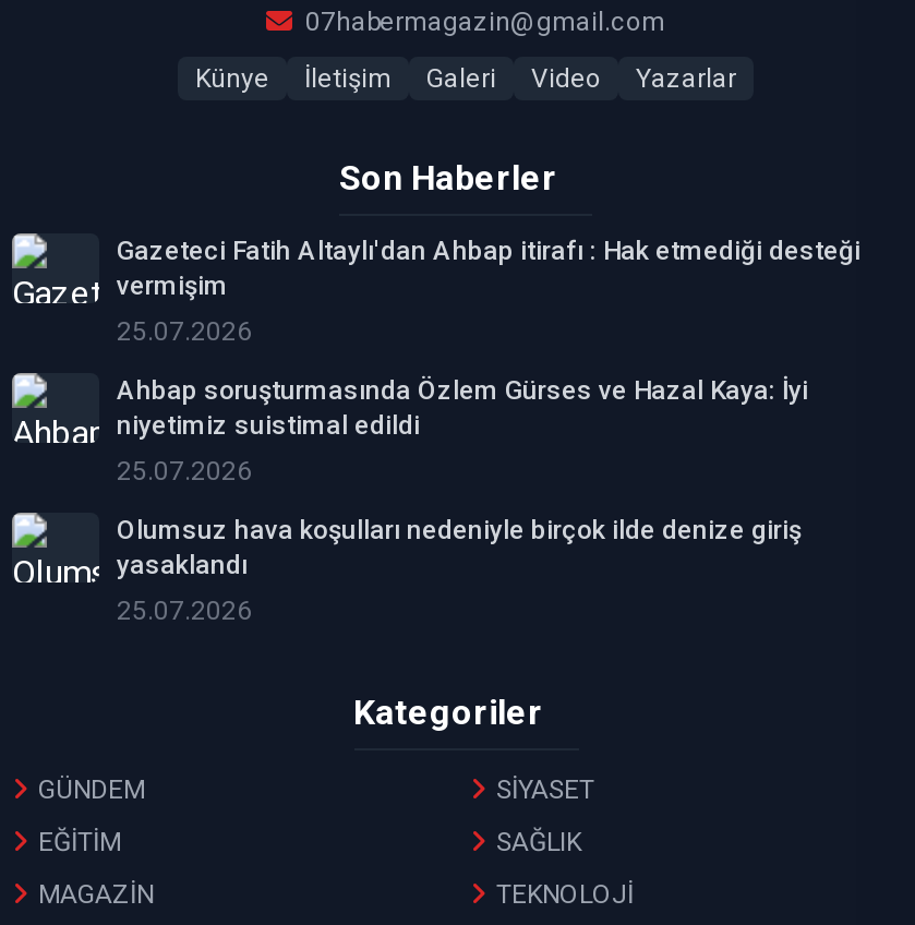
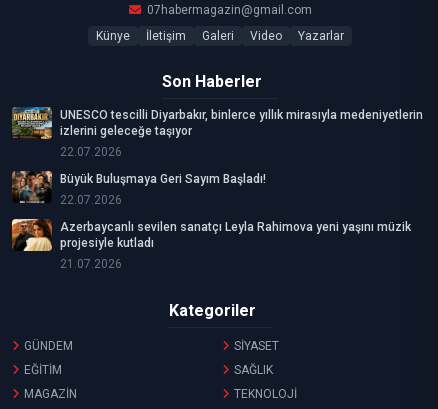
- [image]
- Gazeteci Fatih Altaylı'dan Ahbap itirafı : Hak etmediği desteği
- vermişim
+ [image]
+ UNESCO tescilli Diyarbakır, binlerce yıllık mirasıyla medeniyetlerin
+ izlerini geleceğe taşıyor

- 25.07.2026
+ 22.07.2026

- [image]
- Ahbap soruşturmasında Özlem Gürses ve Hazal Kaya: İyi
- niyetimiz suistimal edildi
+ [image]
+ Büyük Buluşmaya Geri Sayım Başladı!

- 25.07.2026
+ 22.07.2026

- [image]
- Olumsuz hava koşulları nedeniyle birçok ilde denize giriş
- yasaklandı
+ [image]
+ Azerbaycanlı sevilen sanatçı Leyla Rahimova yeni yaşını müzik
+ projesiyle kutladı

- 25.07.2026
+ 21.07.2026
